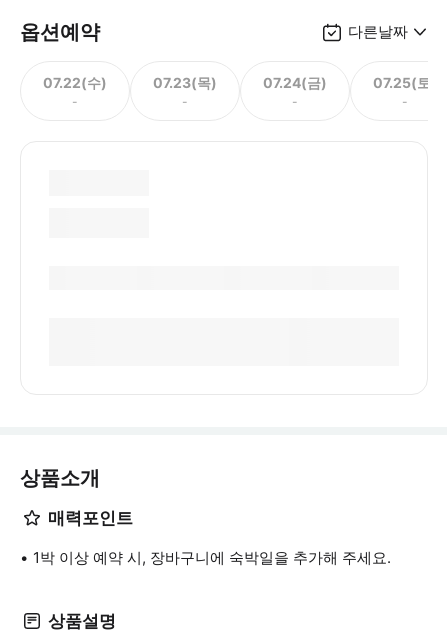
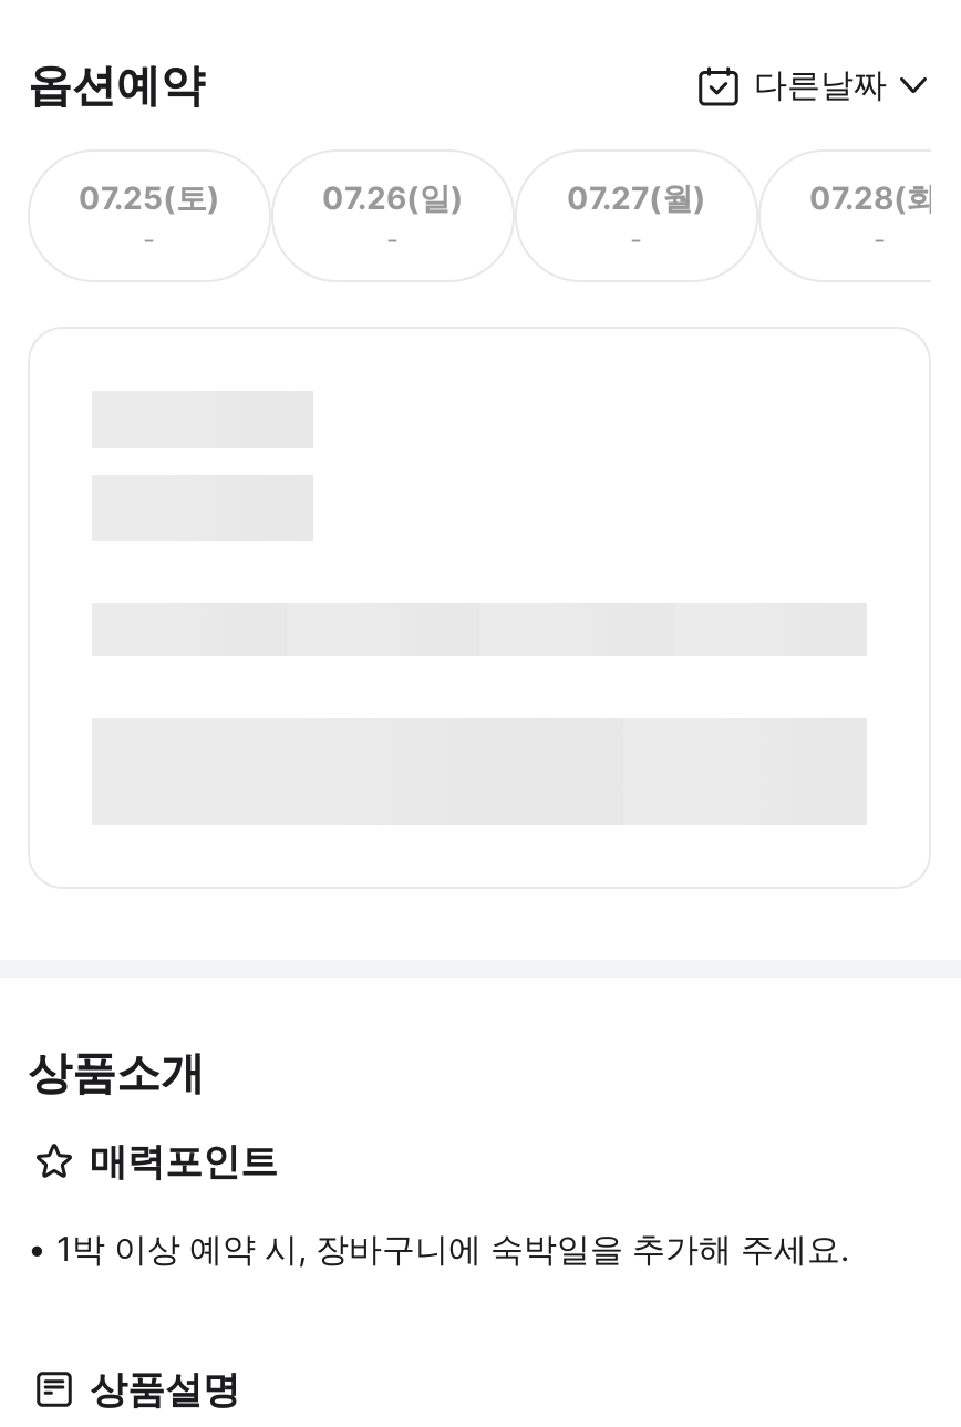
- 07.22(수)
+ 07.25(토)

- 07.23(목)
+ 07.26(일)

- 07.24(금)
+ 07.27(월)

- 07.25(토)
+ 07.28(화)
